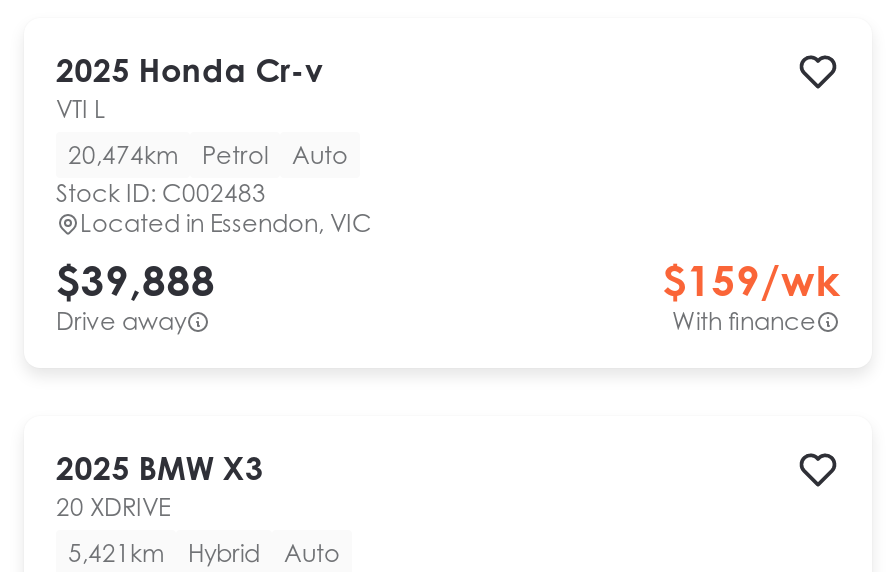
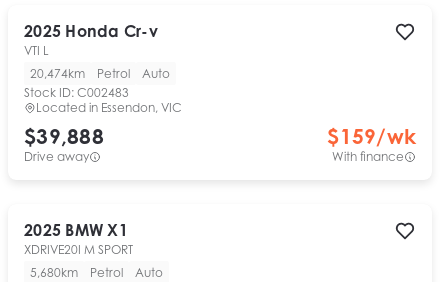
- 2025 BMW X3
- 20 XDRIVE
+ 2025 BMW X1
+ XDRIVE20I M SPORT

- 5,421km
- Hybrid
+ 5,680km
+ Petrol
